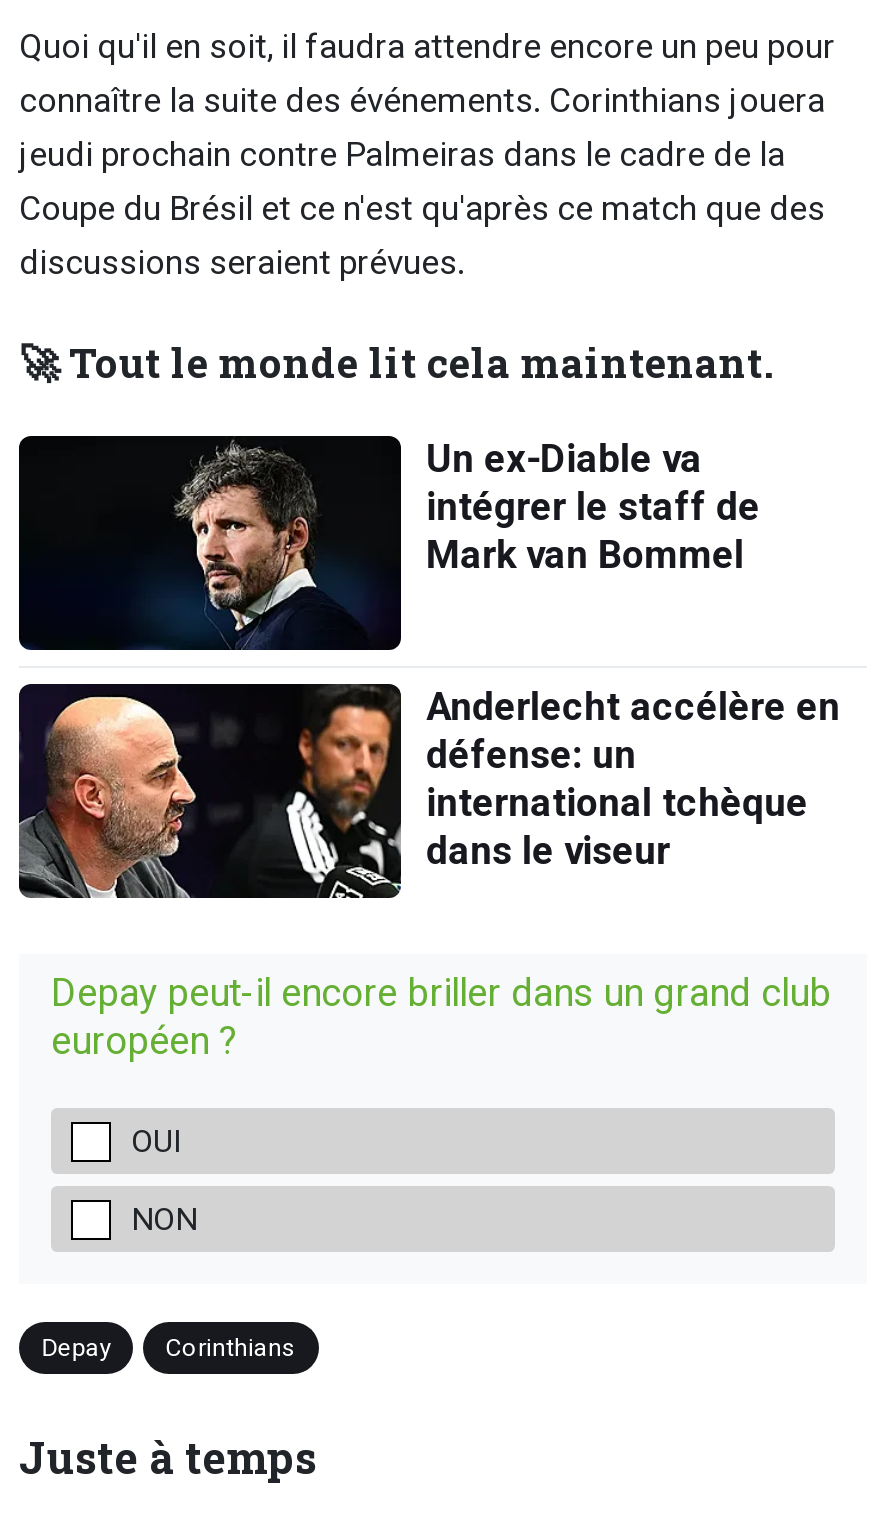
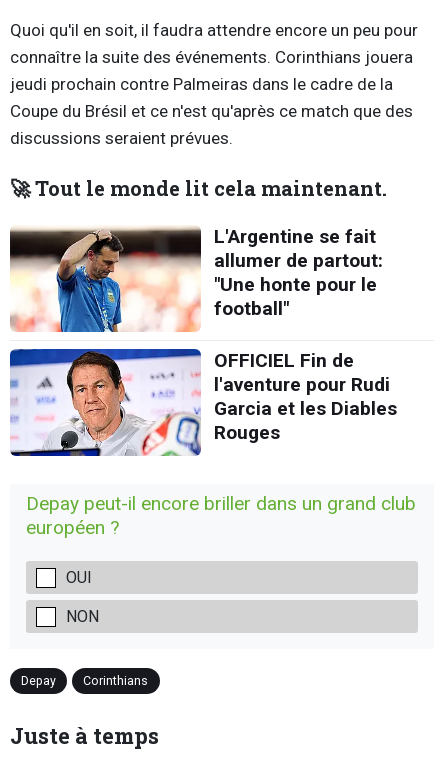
- [image]
- Un ex-Diable va
- intégrer le staff de
- Mark van Bommel
+ [image]
+ L'Argentine se fait
+ allumer de partout:
+ "Une honte pour le
+ football"

- [image]
- Anderlecht accélère en
- défense: un
- international tchèque
- dans le viseur
+ [image]
+ OFFICIEL Fin de
+ l'aventure pour Rudi
+ Garcia et les Diables
+ Rouges
